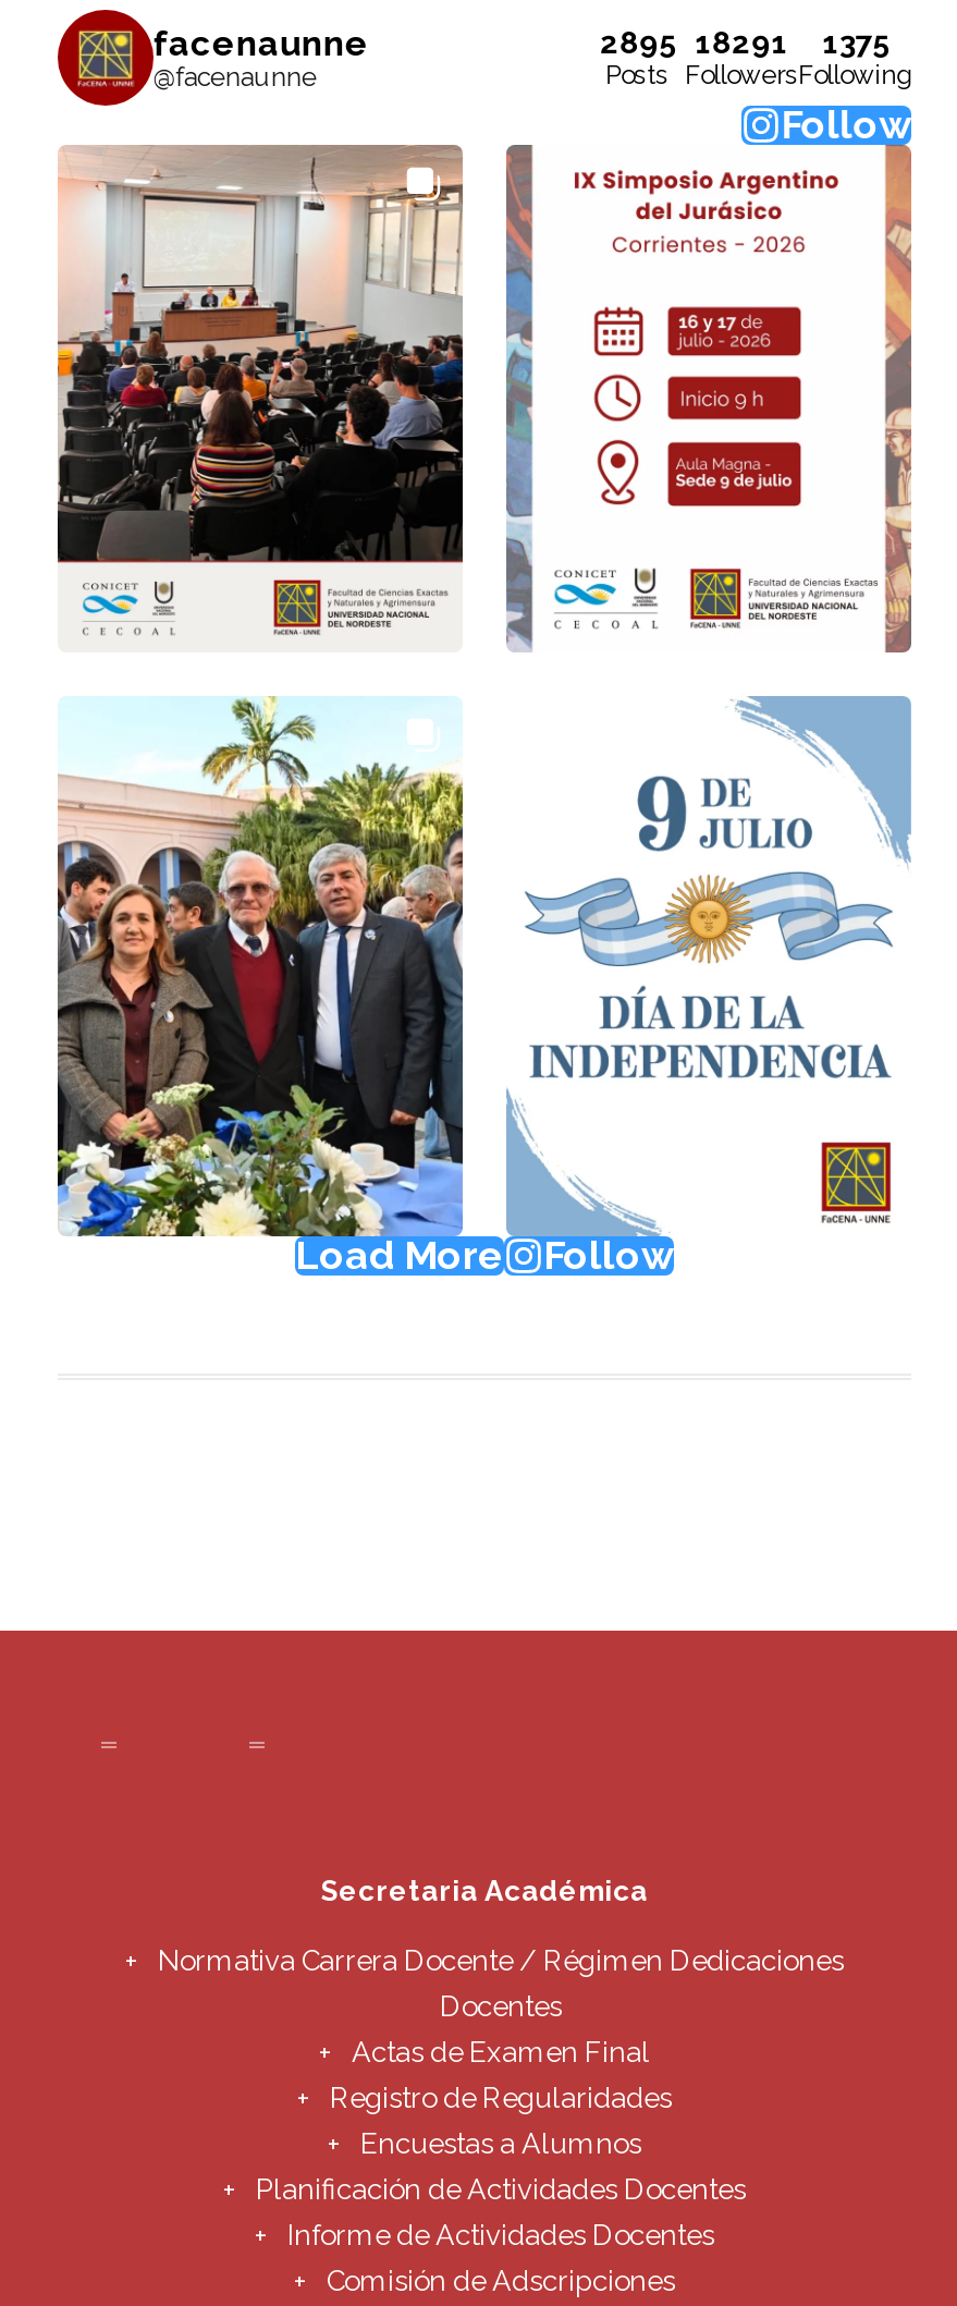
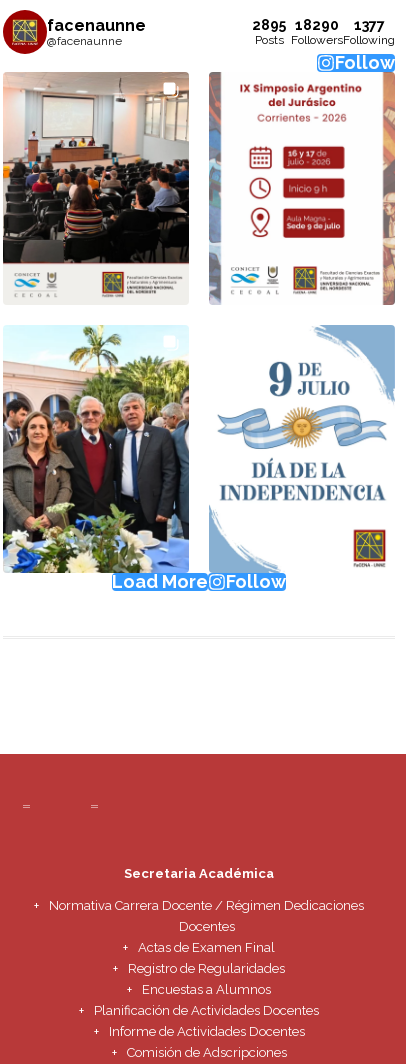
- 18291
+ 18290

- 1375
+ 1377
